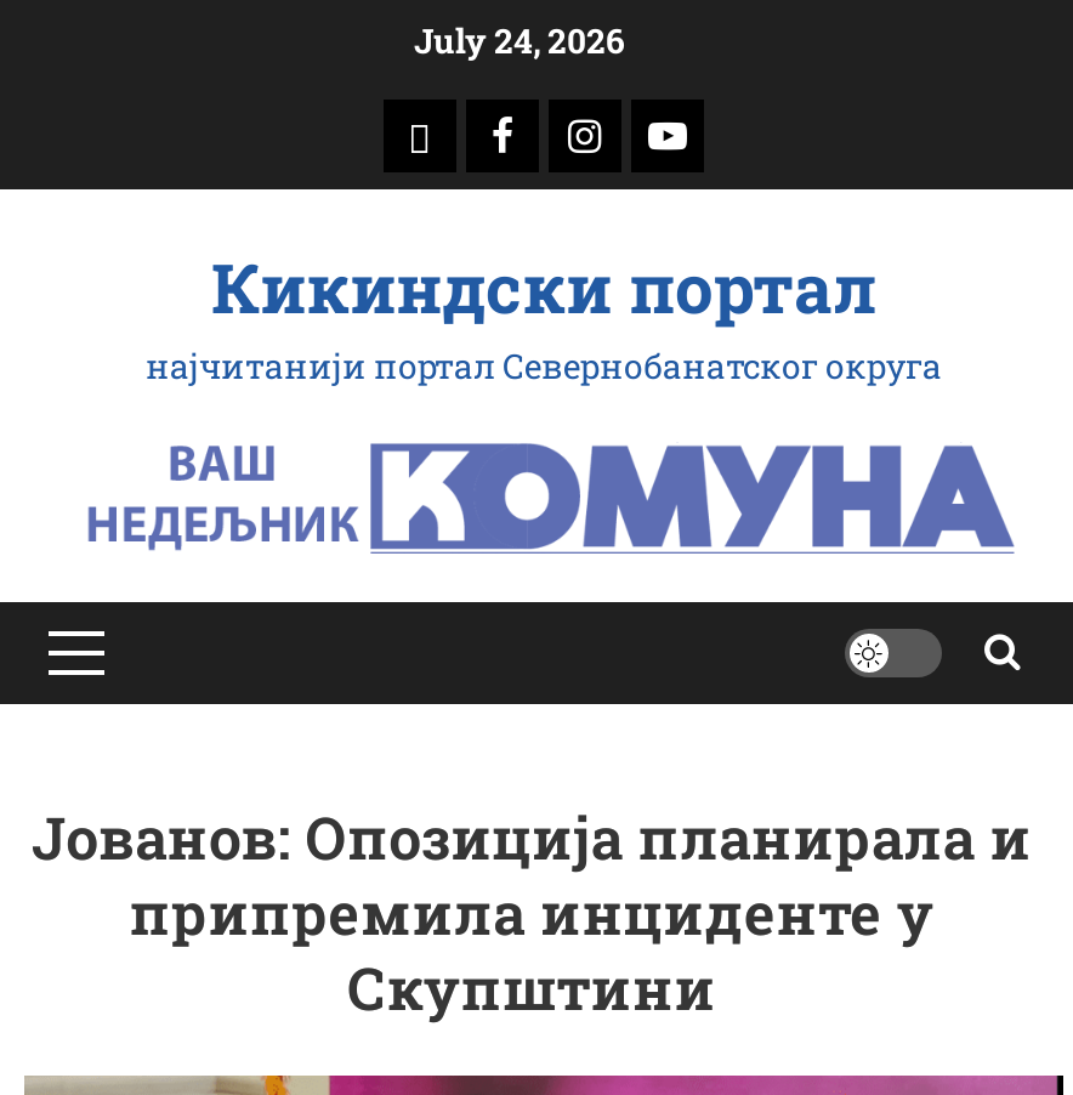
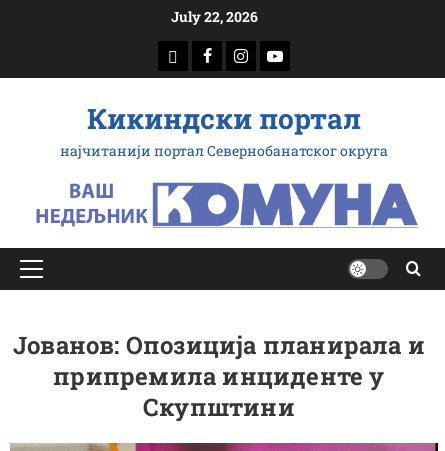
- July 24, 2026
+ July 22, 2026
